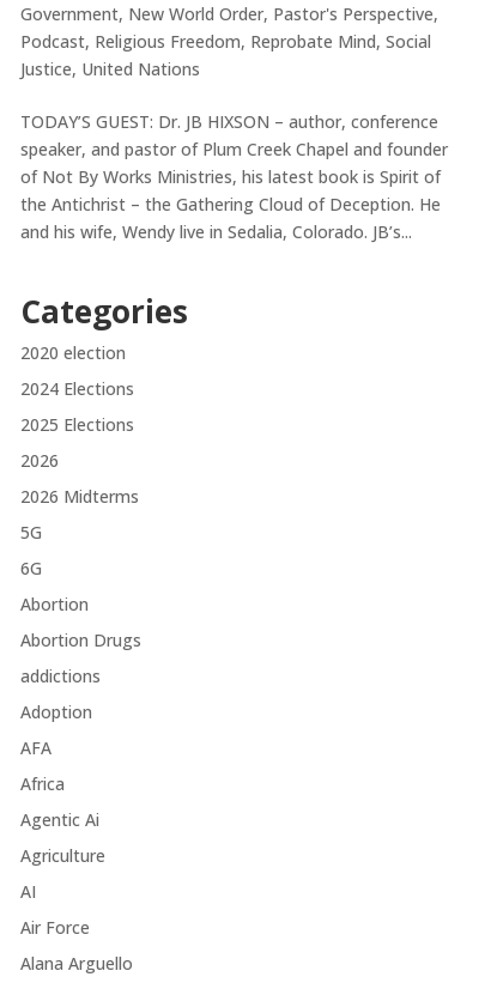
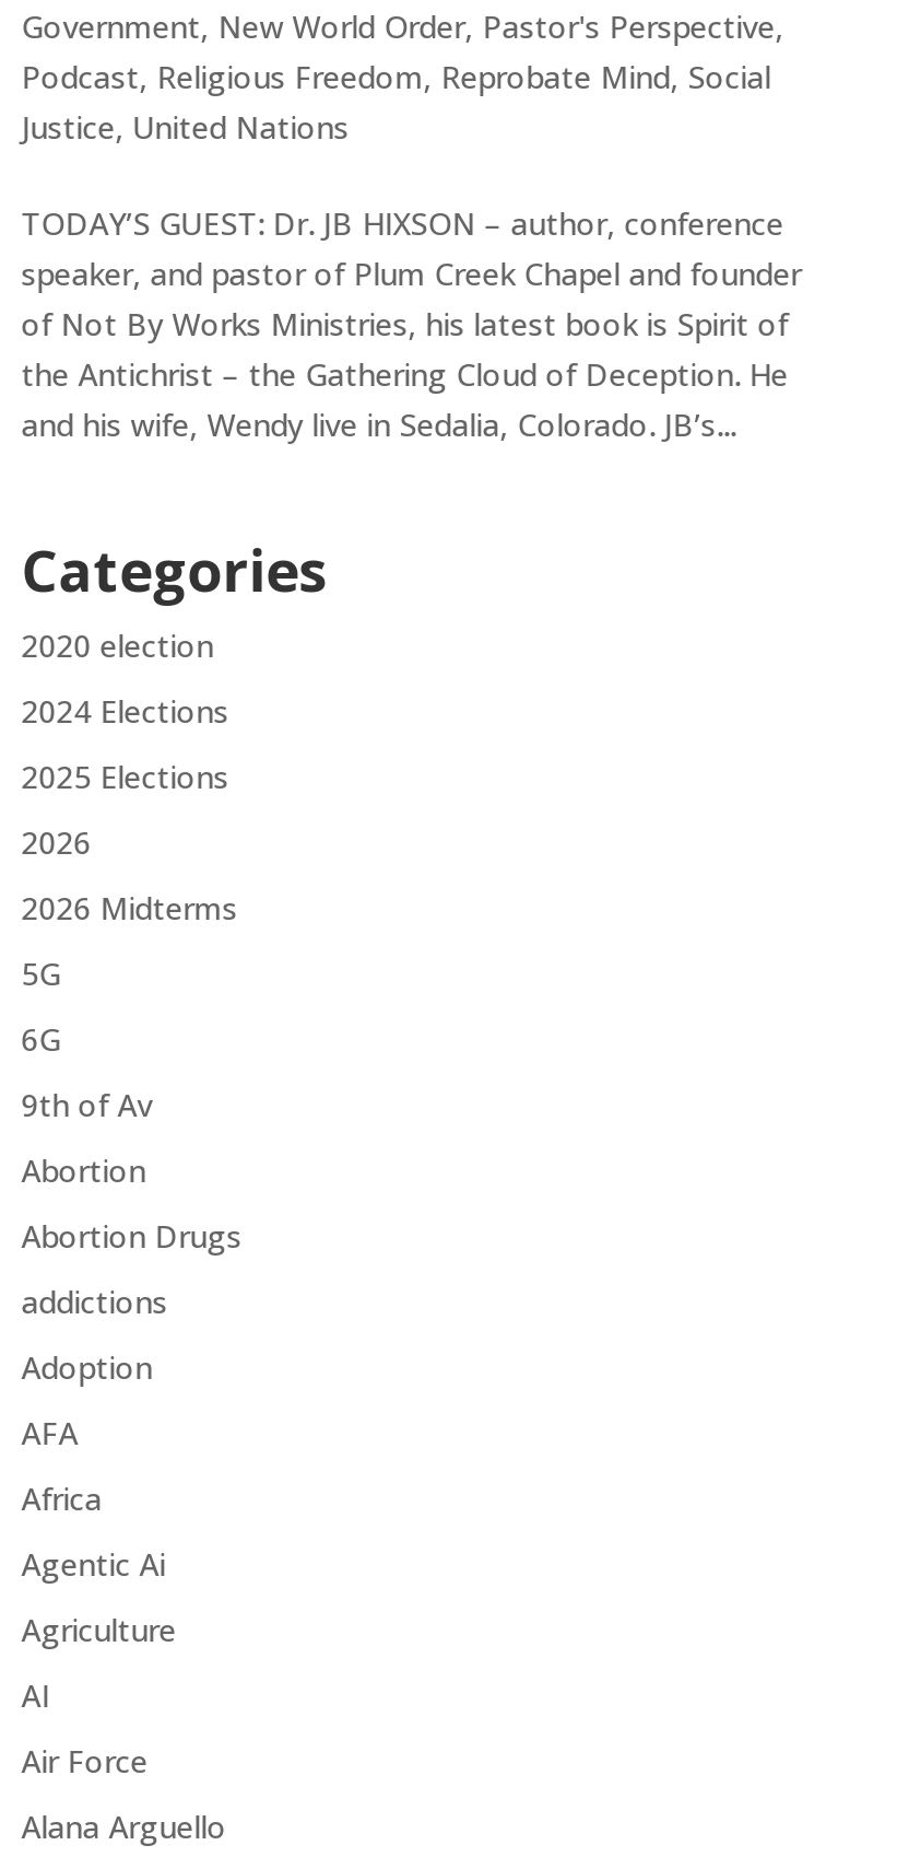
+ 9th of Av
